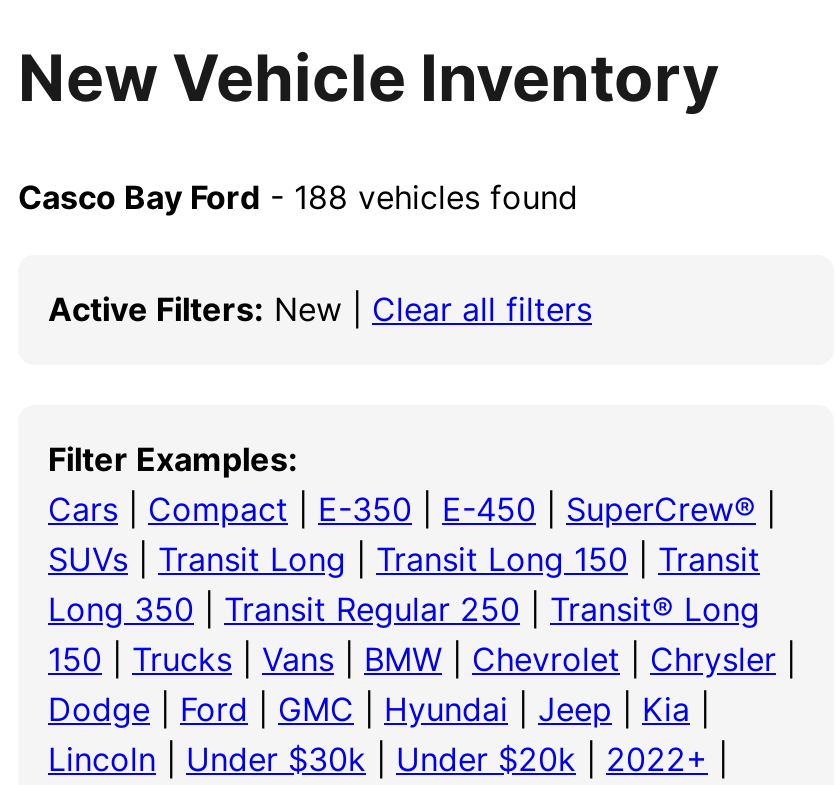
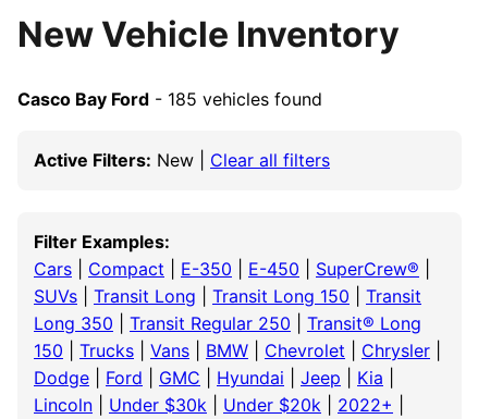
- Casco Bay Ford - 188 vehicles found
+ Casco Bay Ford - 185 vehicles found
